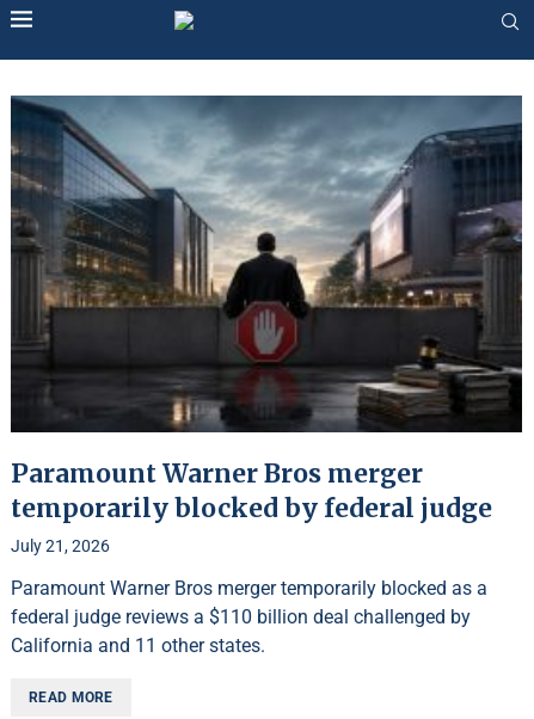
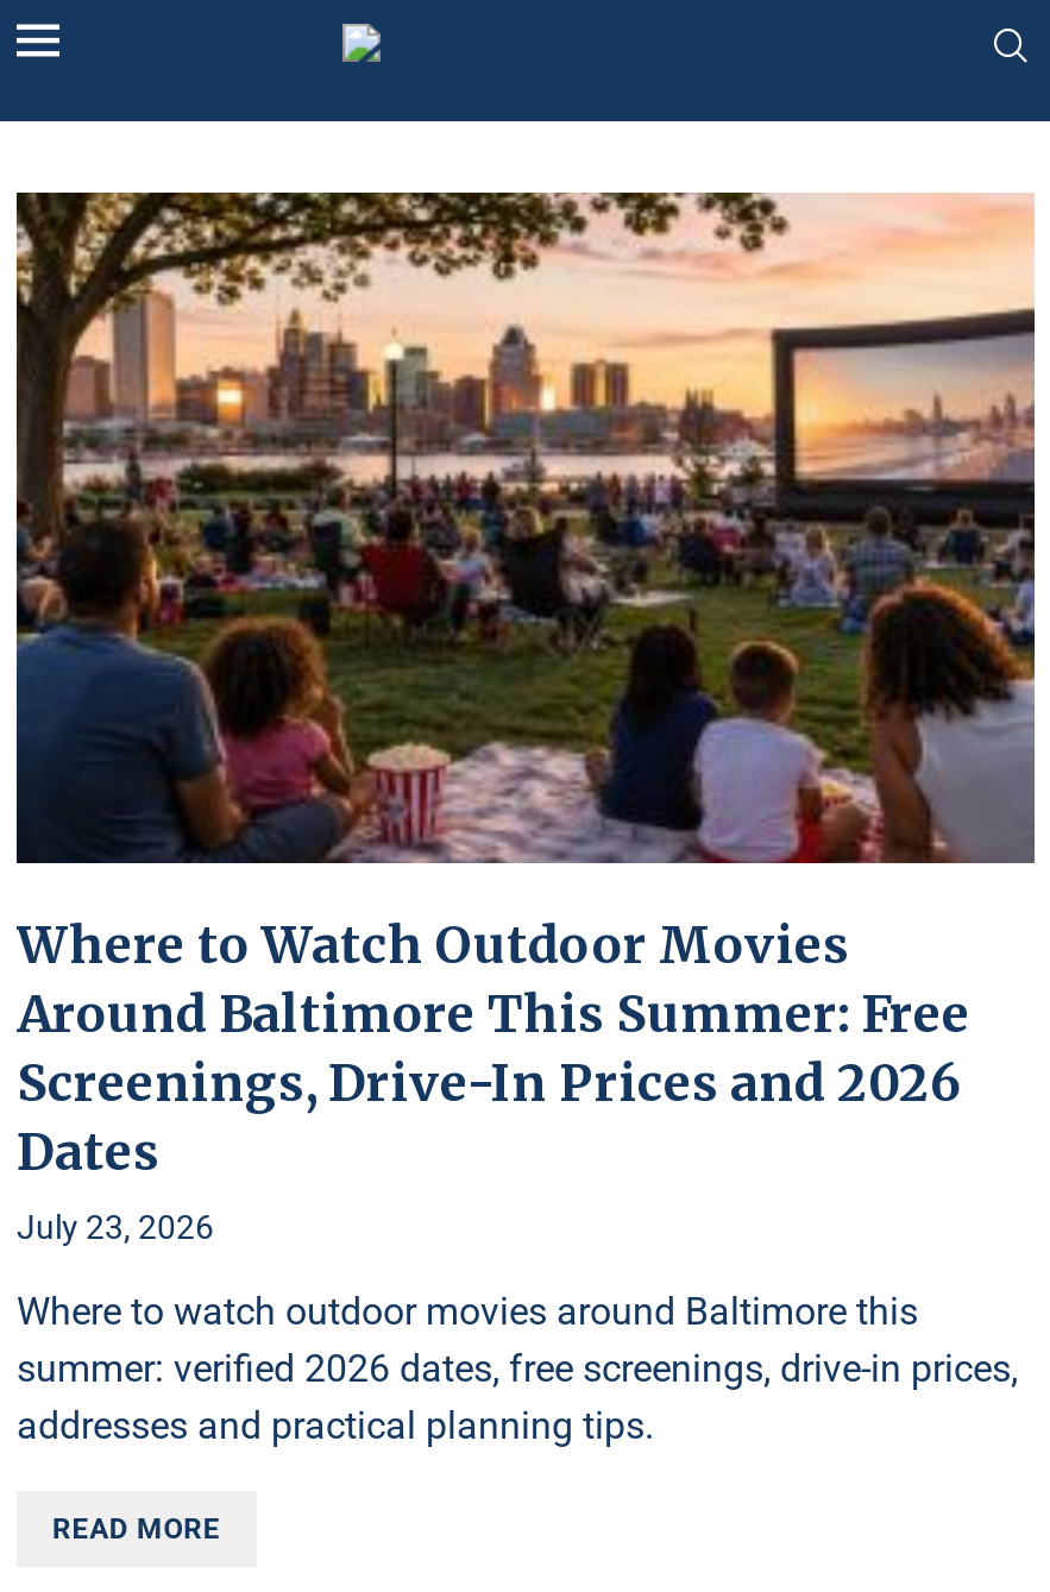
- [image]
- Paramount Warner Bros merger
- temporarily blocked by federal judge
- July 21, 2026
+ [image]
+ Where to Watch Outdoor Movies
+ Around Baltimore This Summer: Free
+ Screenings, Drive-In Prices and 2026
+ Dates
+ July 23, 2026

- Paramount Warner Bros merger temporarily blocked as a
- federal judge reviews a $110 billion deal challenged by
- California and 11 other states.
+ Where to watch outdoor movies around Baltimore this
+ summer: verified 2026 dates, free screenings, drive-in prices,
+ addresses and practical planning tips.
